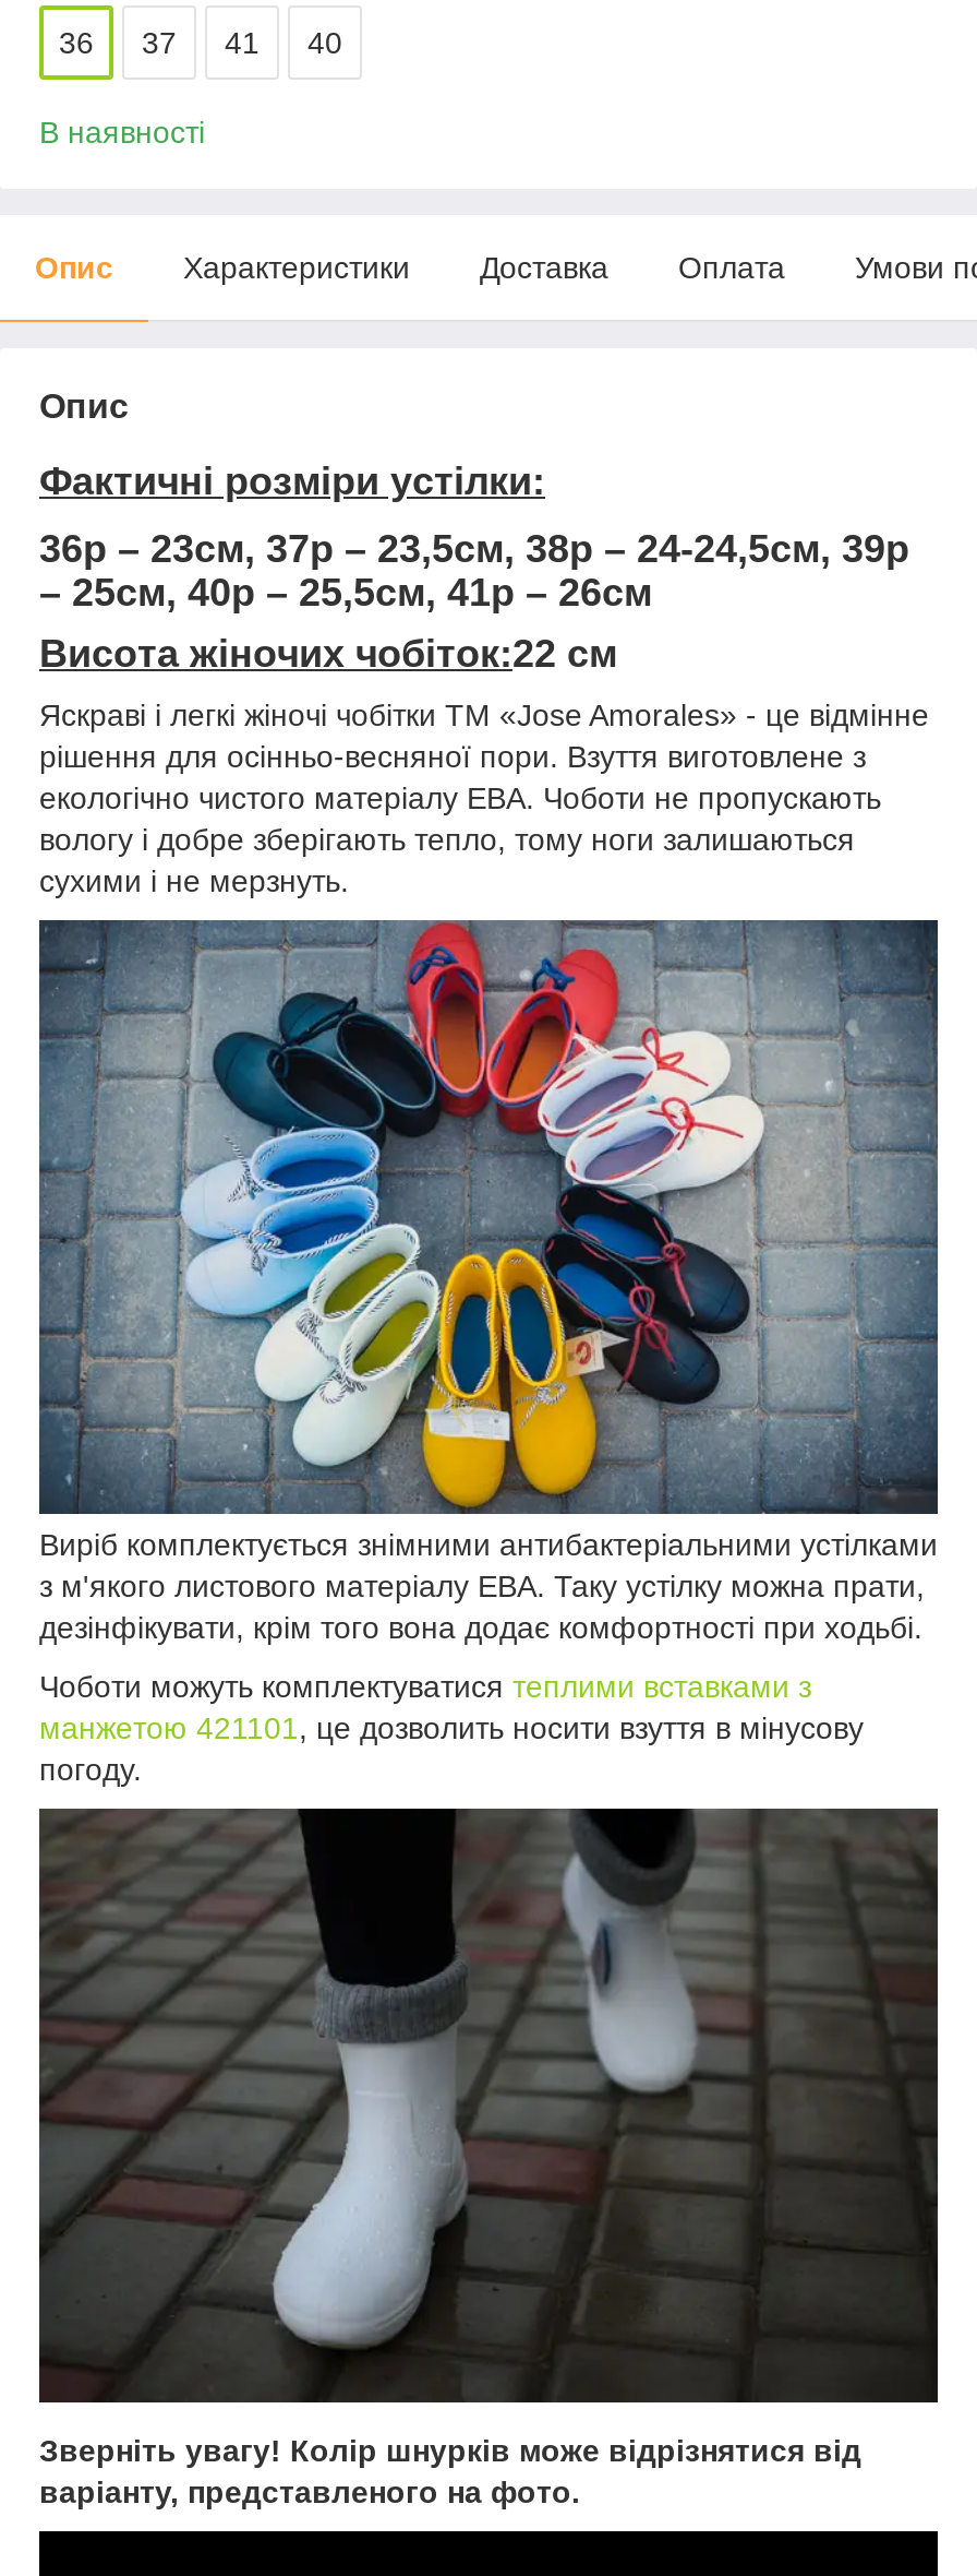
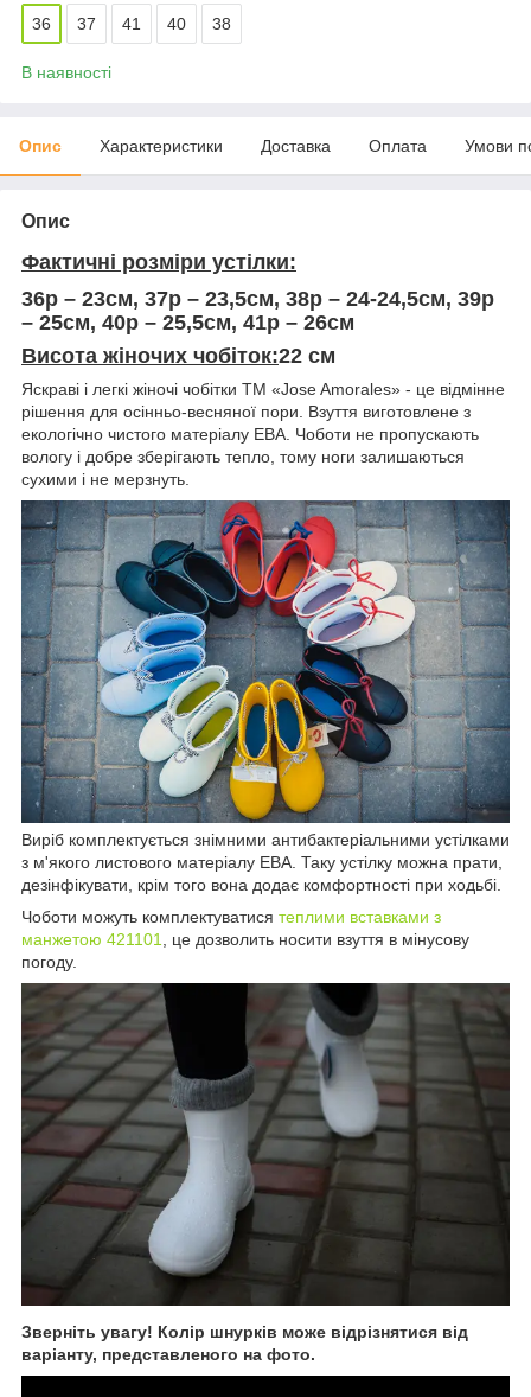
+ 38
